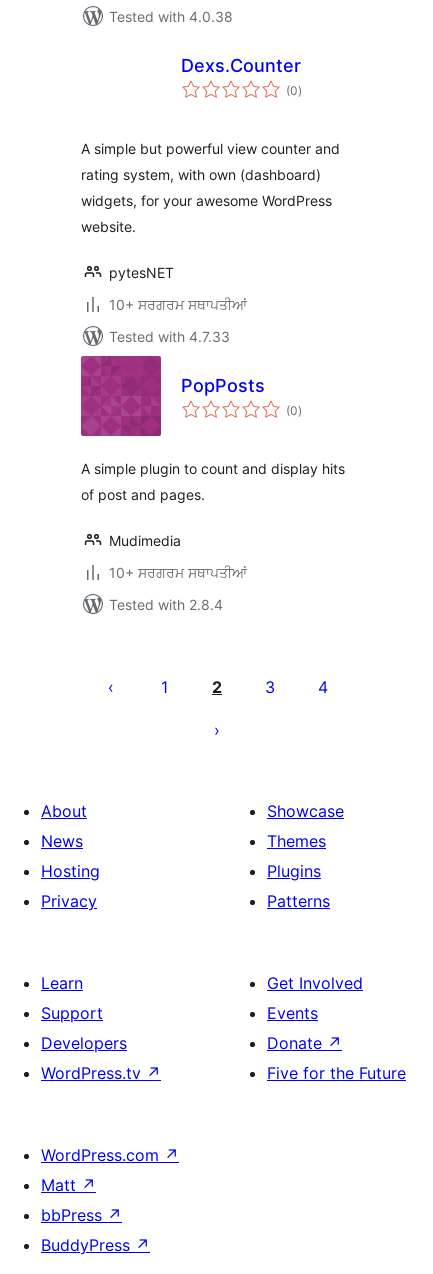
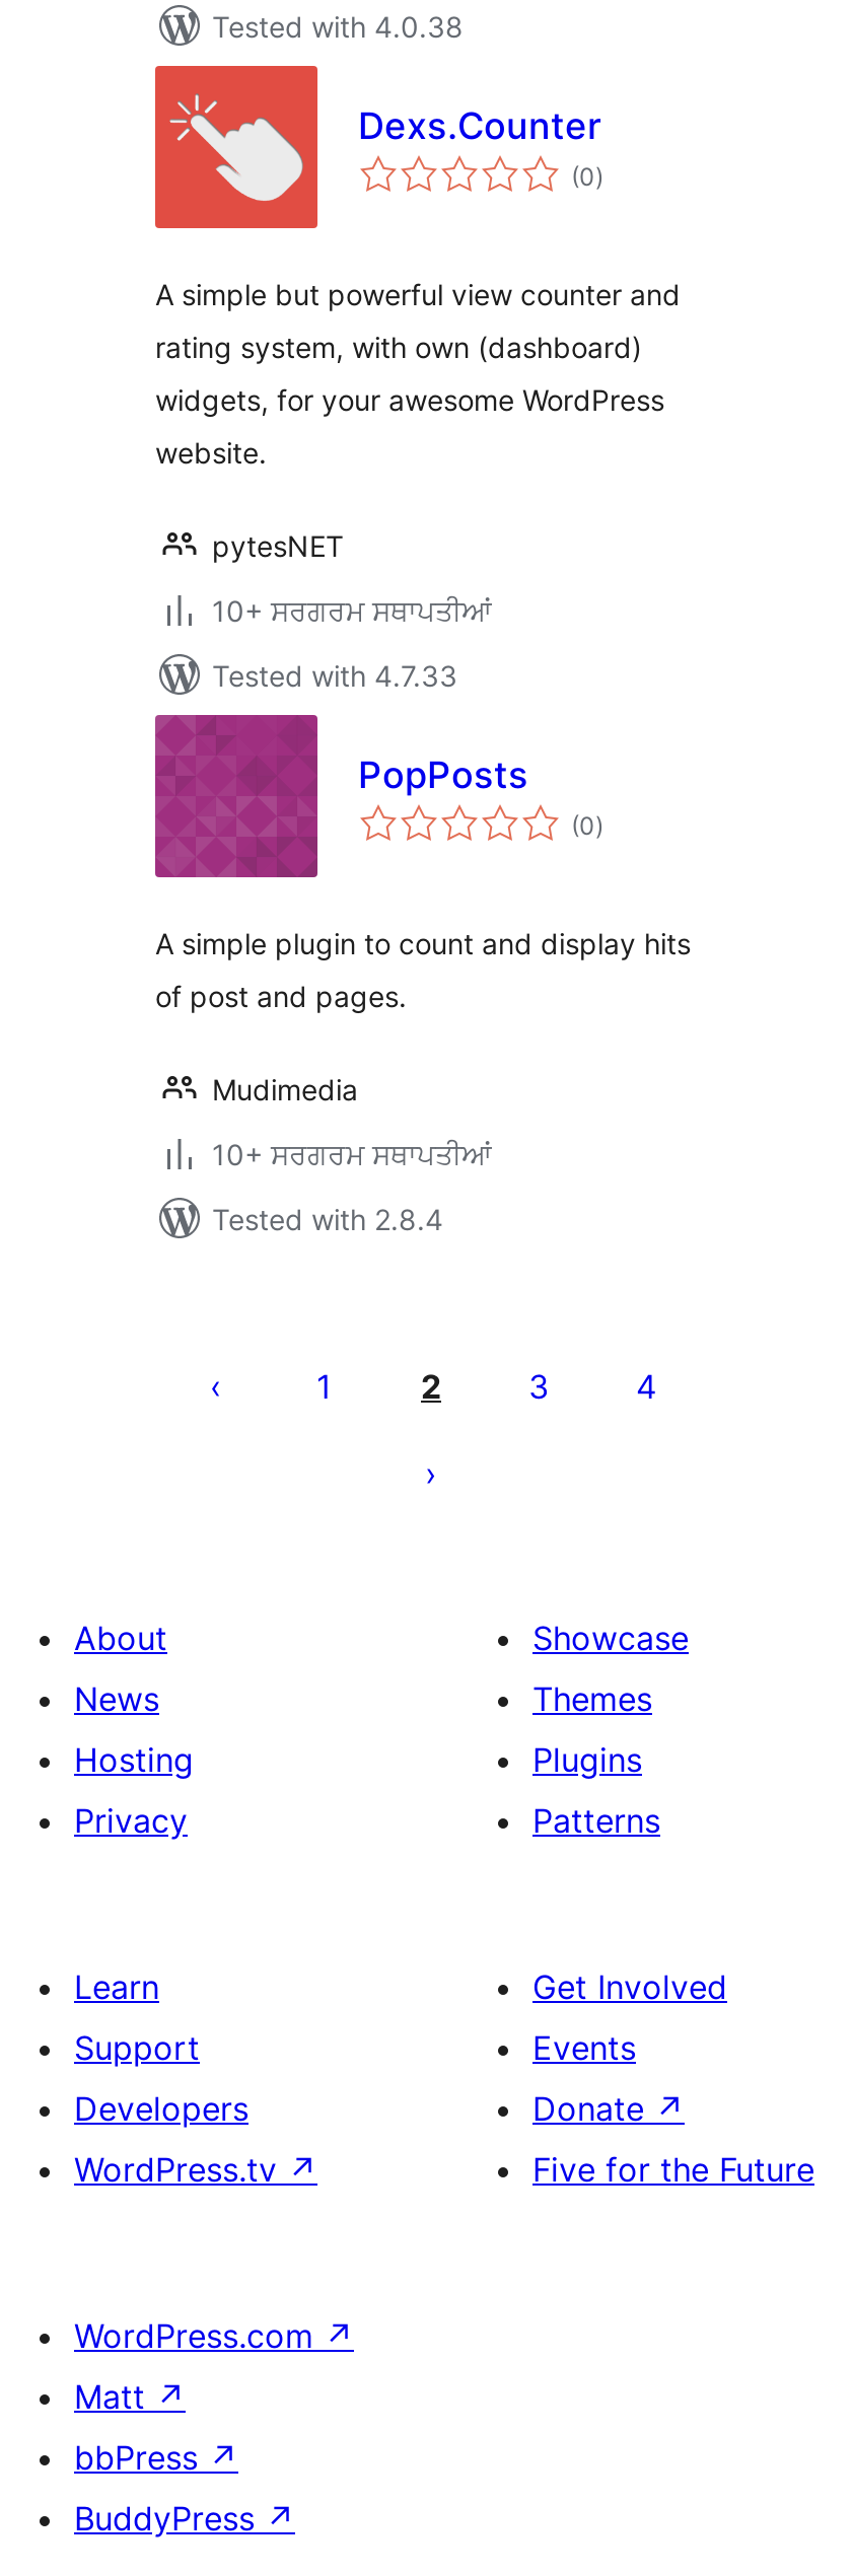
+ [image]
